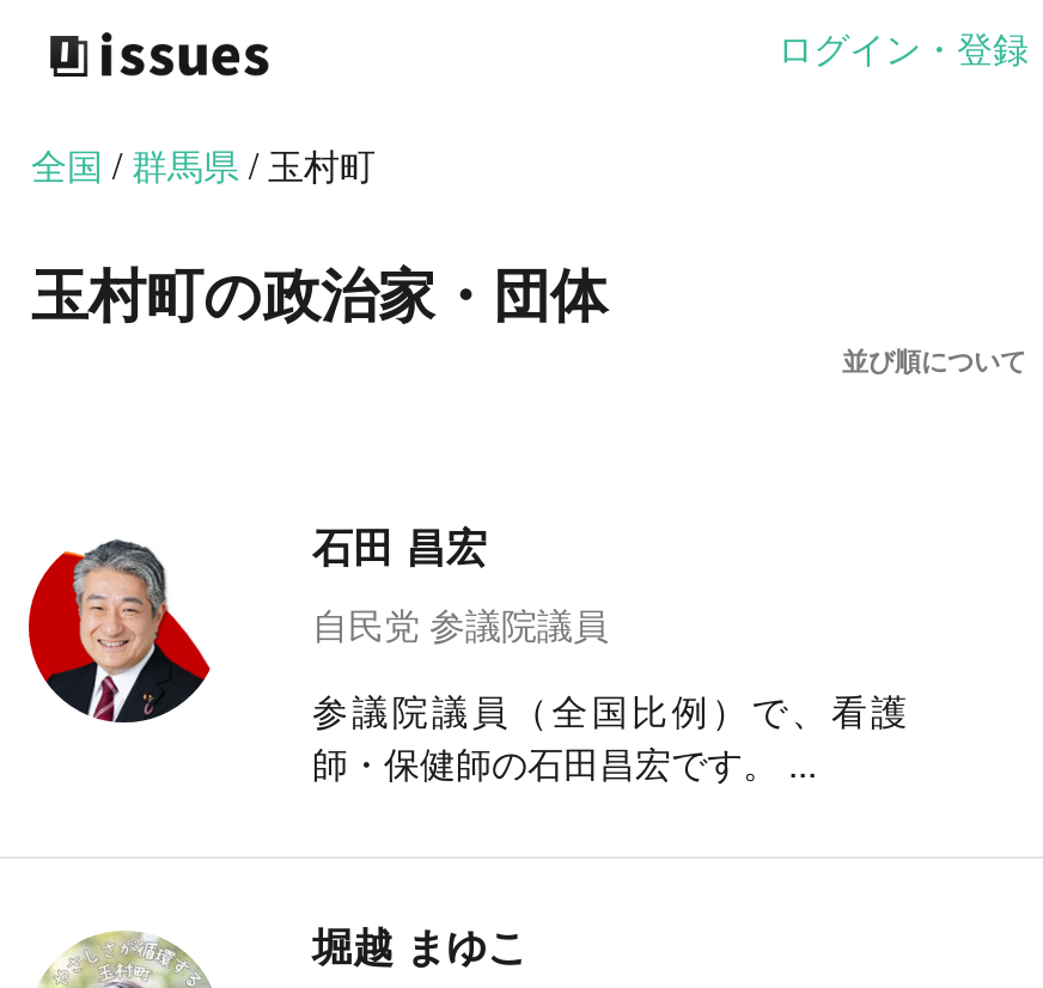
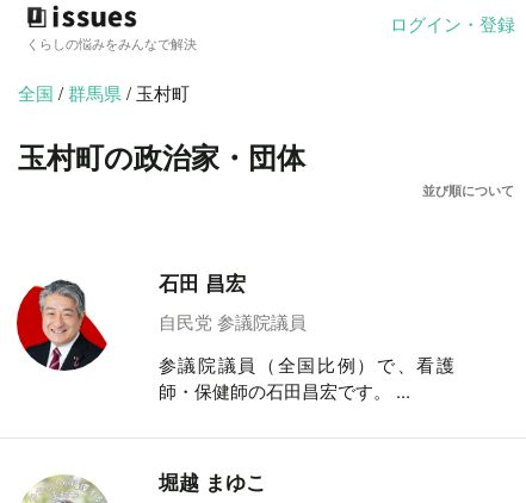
+ くらしの悩みをみんなで解決
